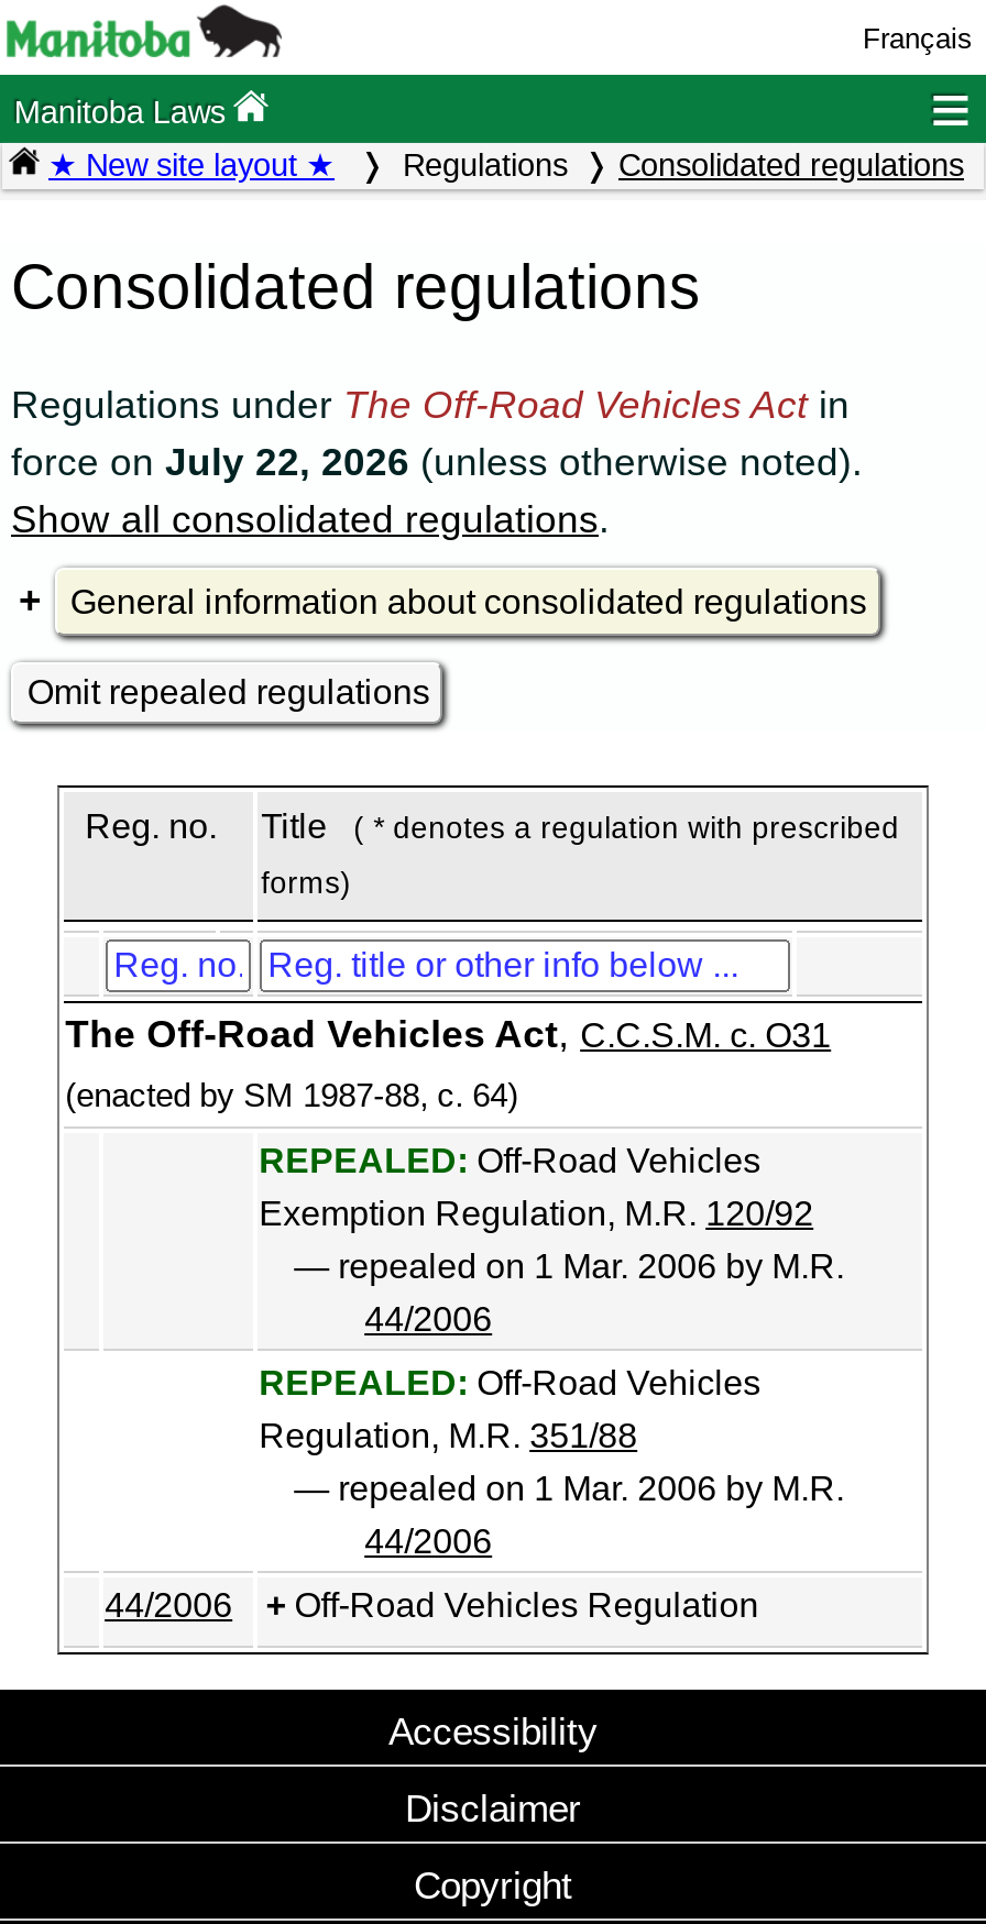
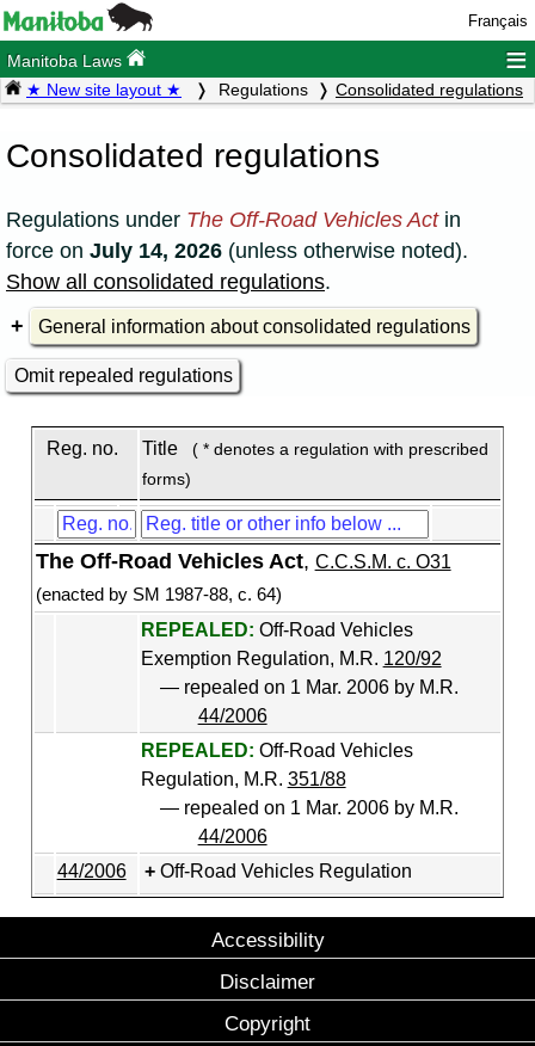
- force on July 22, 2026 (unless otherwise noted).
+ force on July 14, 2026 (unless otherwise noted).
